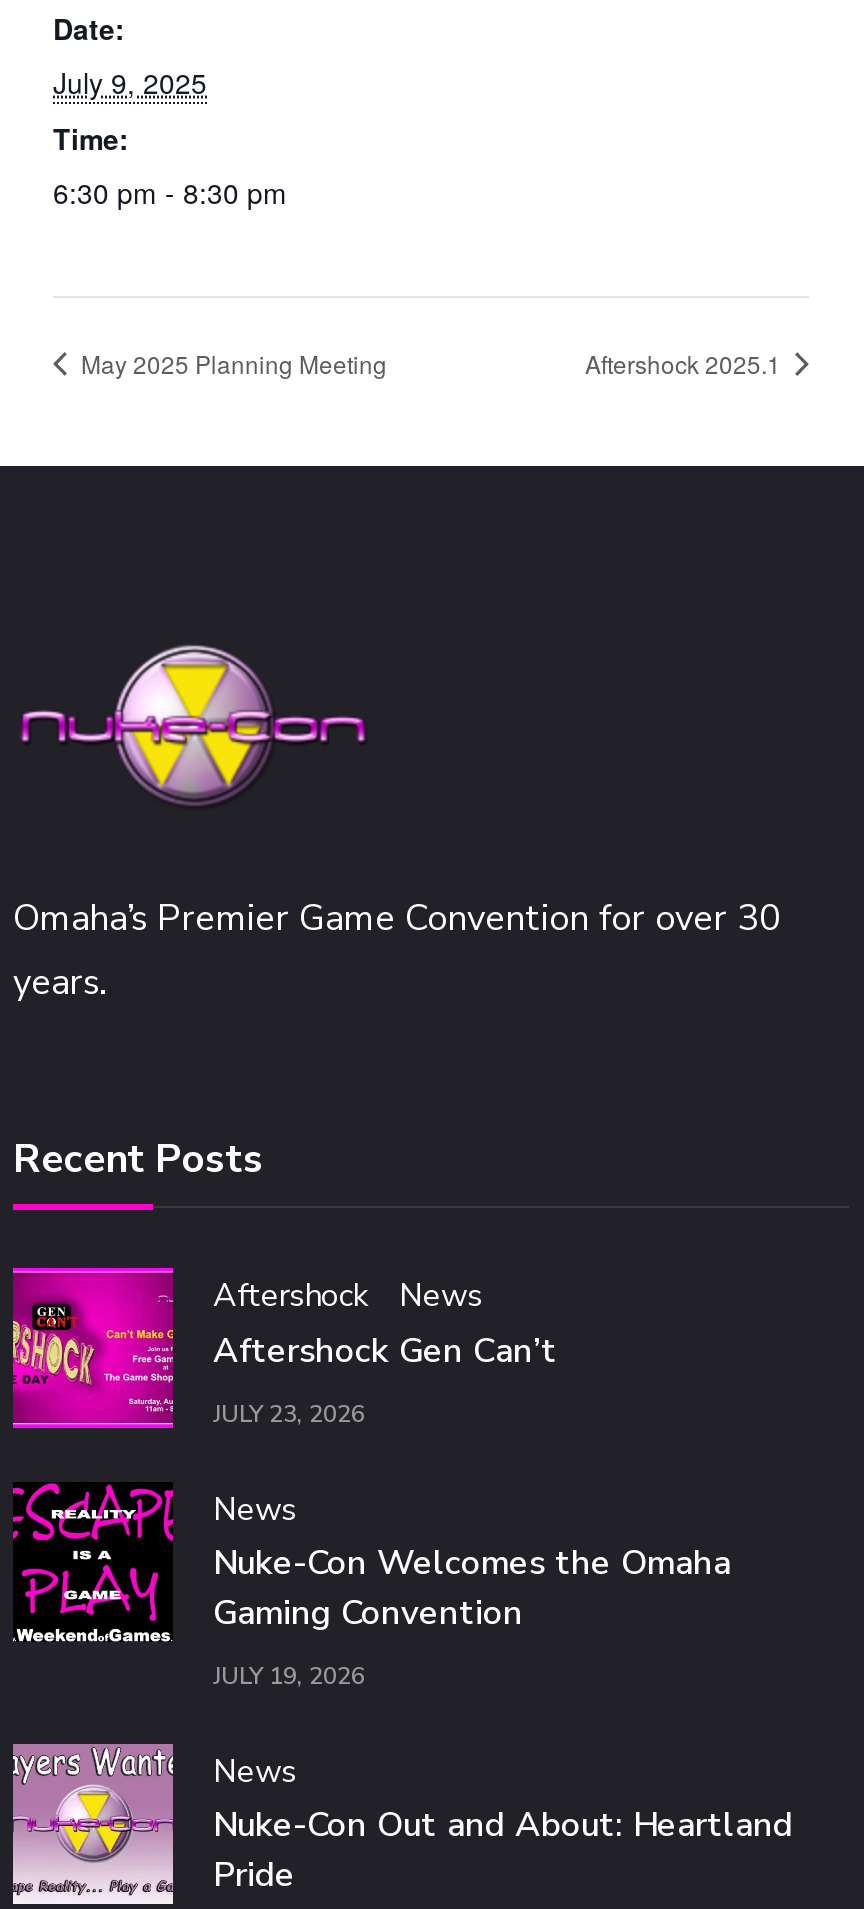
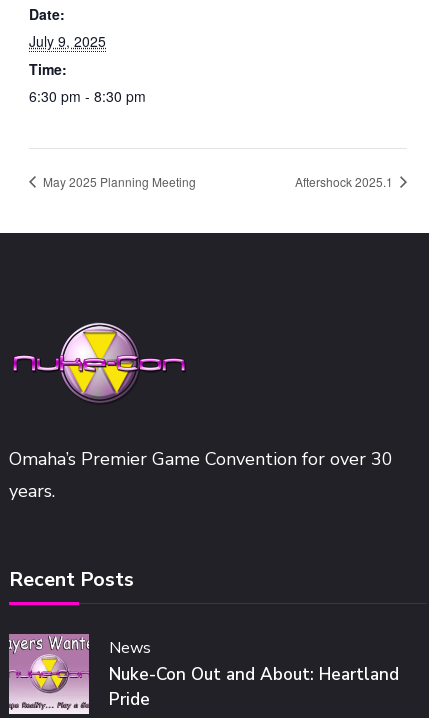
- [image]
- Aftershock
- News
- Aftershock Gen Can’t
- JULY 23, 2026
- News
- Nuke-Con Welcomes the Omaha
- Gaming Convention
- JULY 19, 2026

- [image]
